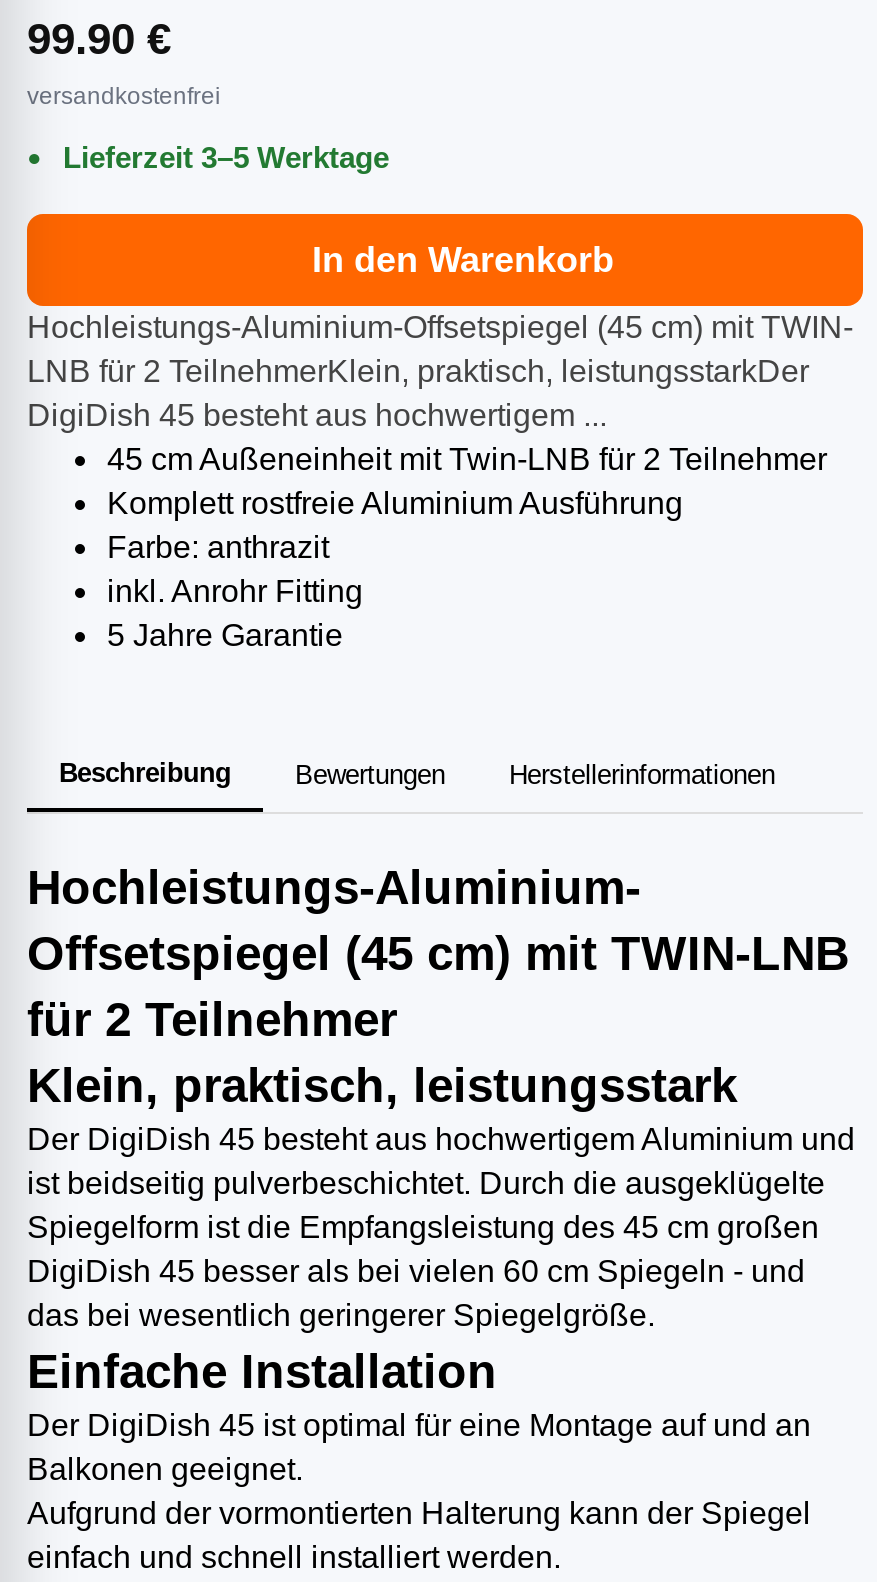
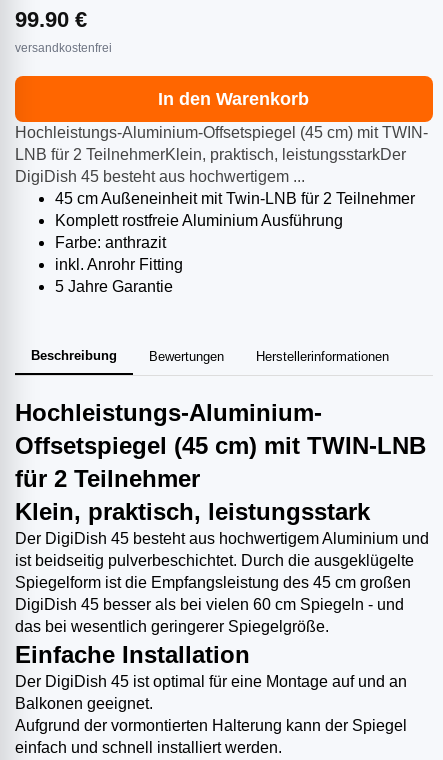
- Lieferzeit 3–5 Werktage
